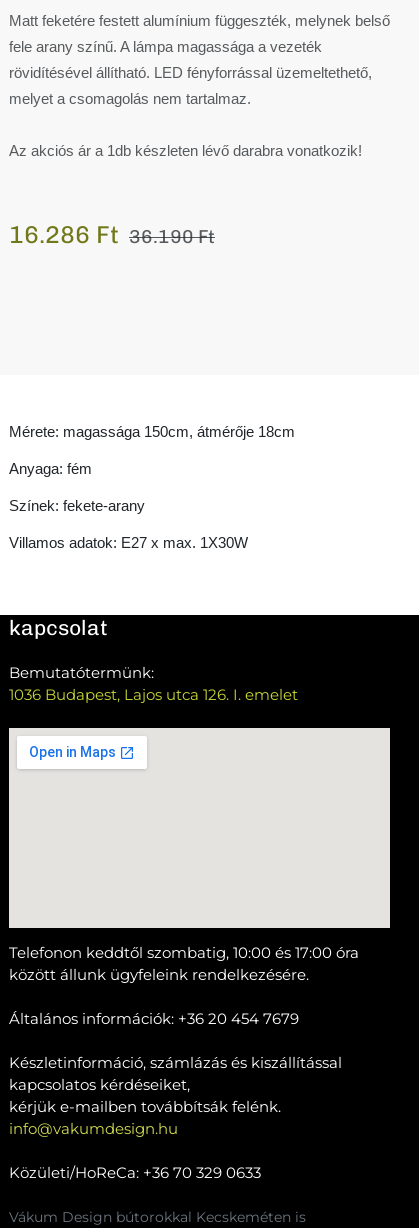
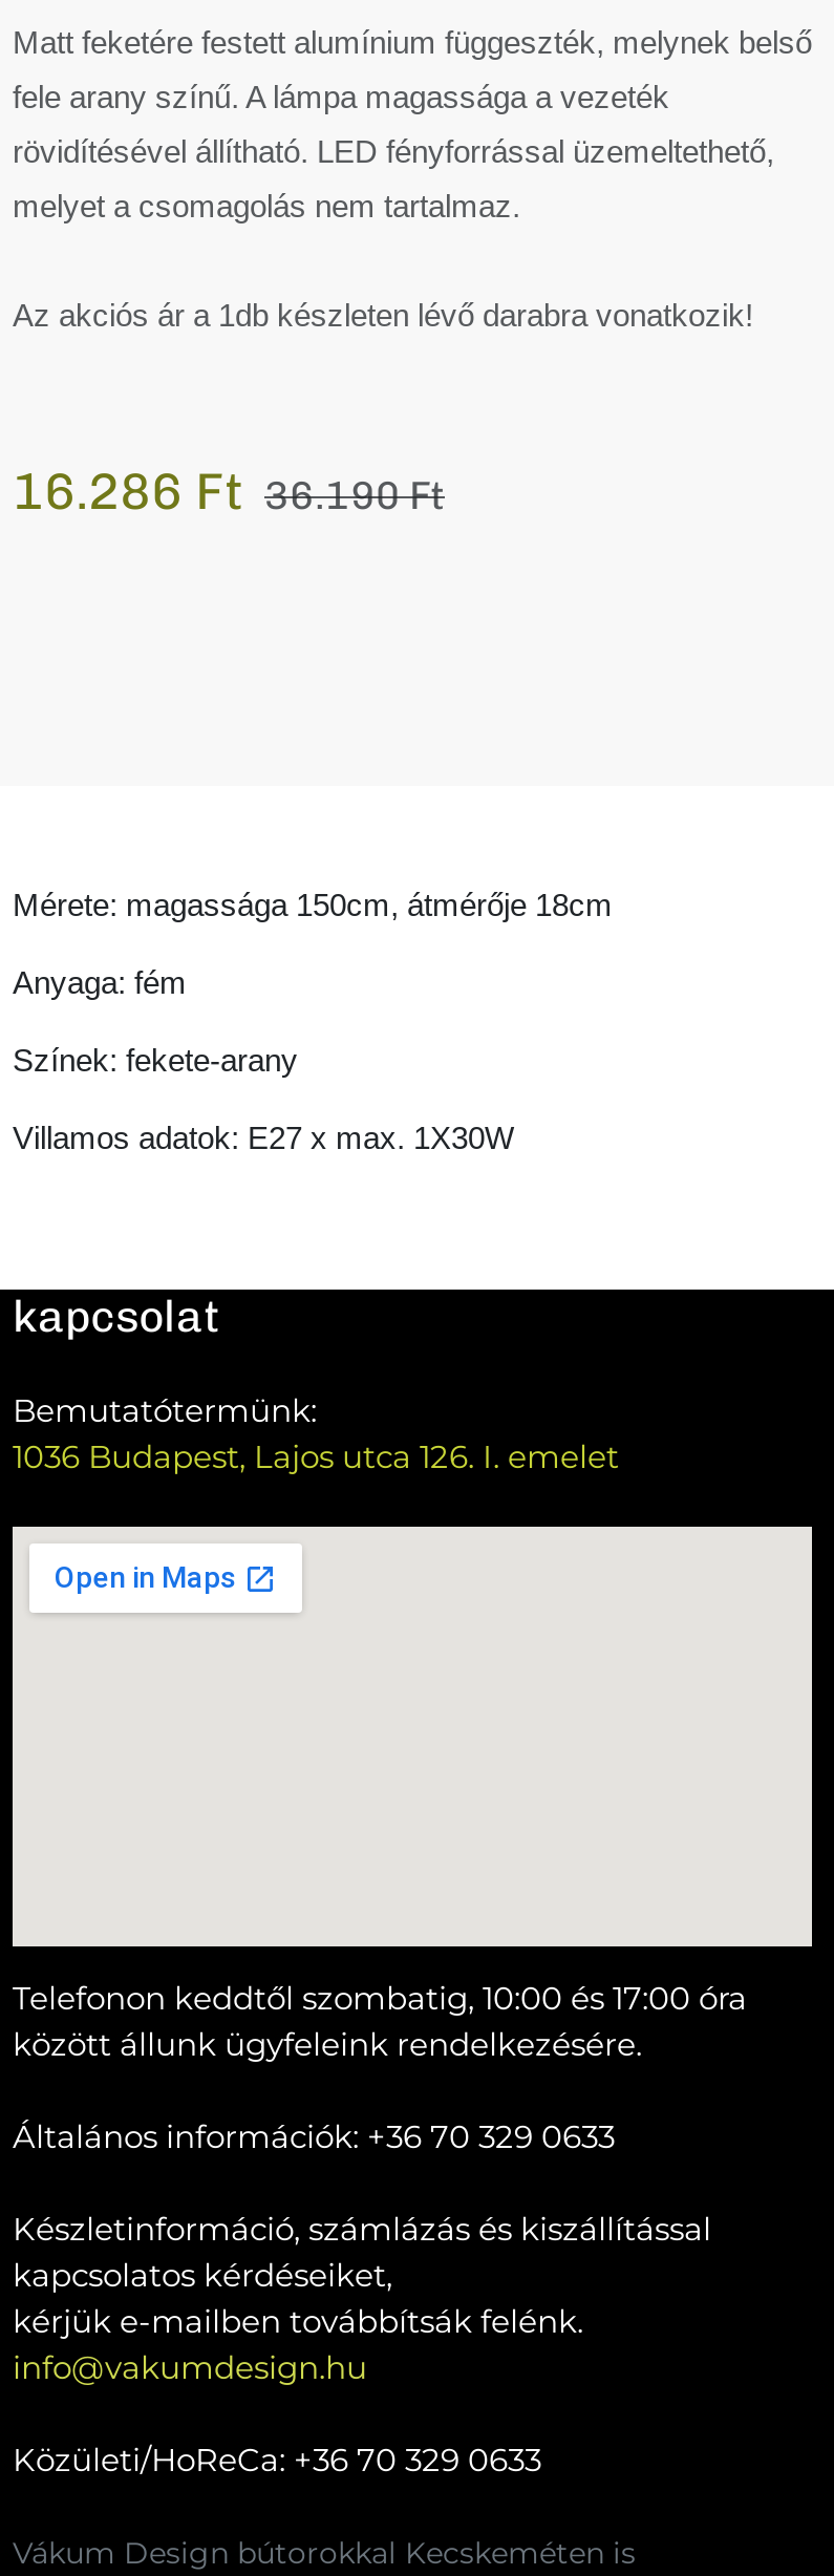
- Általános információk: +36 20 454 7679
+ Általános információk: +36 70 329 0633
